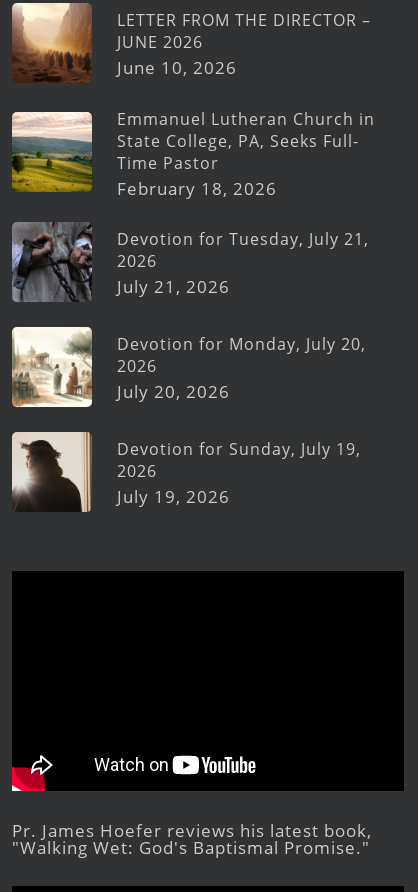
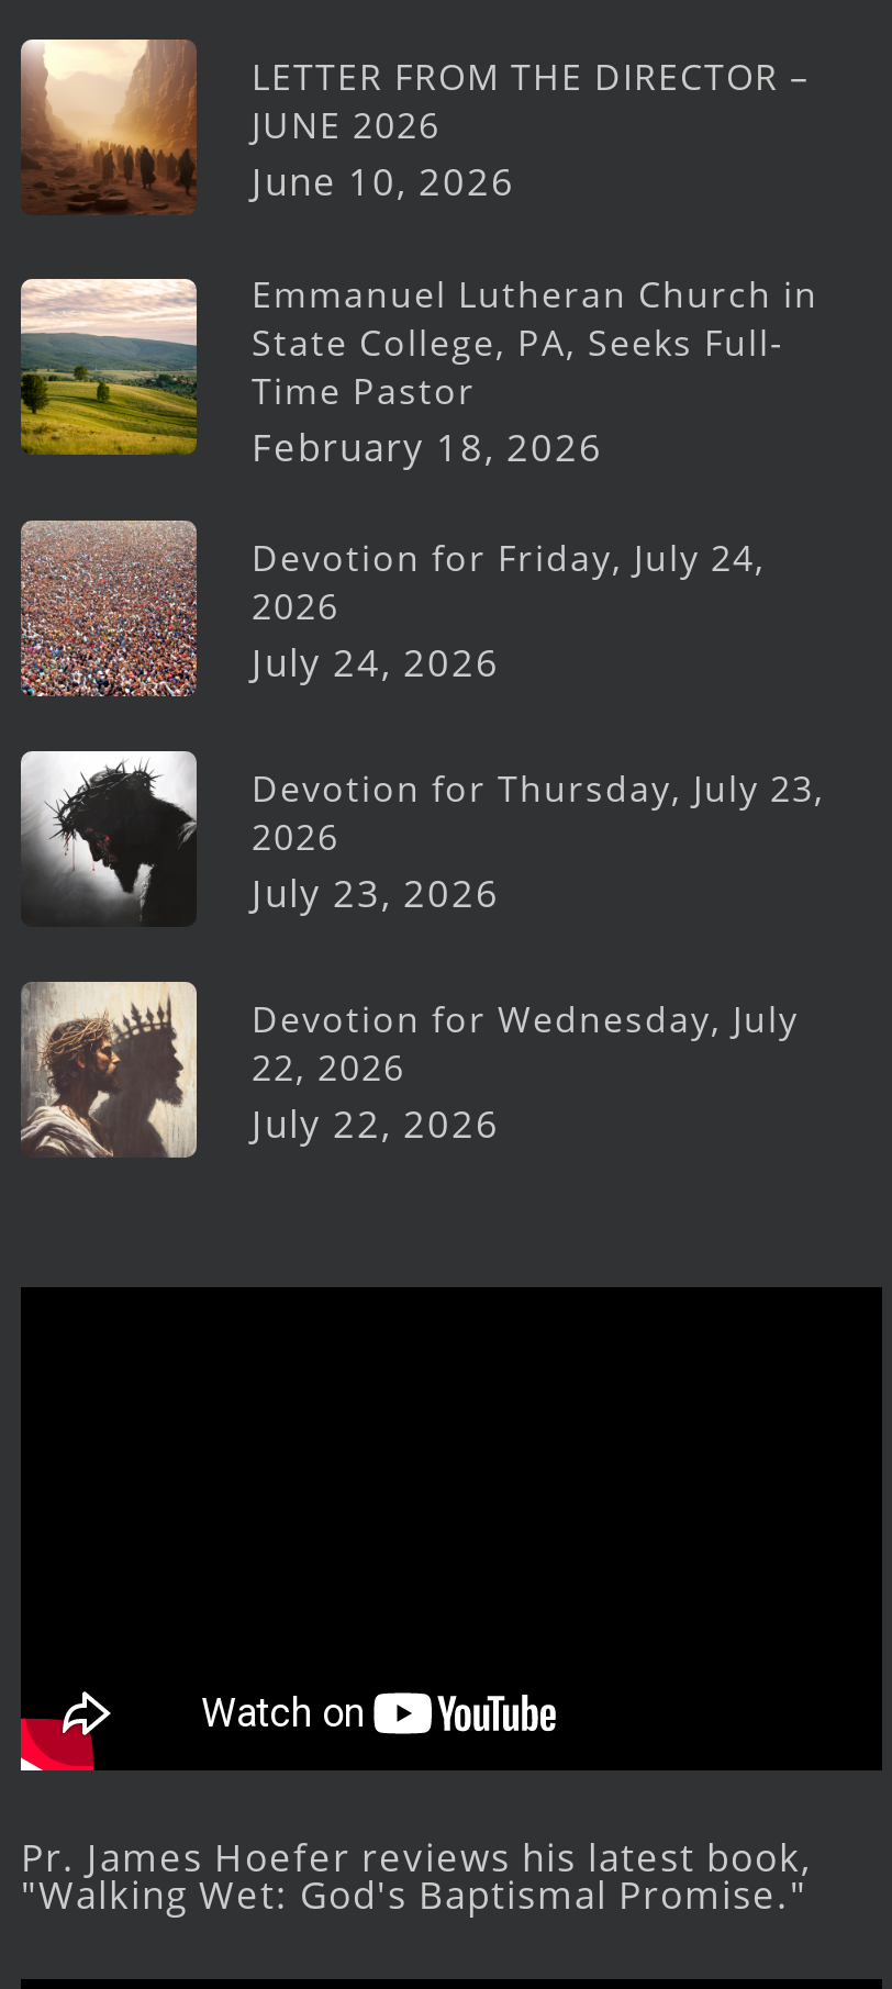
- [image]
- Devotion for Tuesday, July 21,
+ [image]
+ Devotion for Friday, July 24,

- July 21, 2026
+ July 24, 2026

- [image]
- Devotion for Monday, July 20,
+ [image]
+ Devotion for Thursday, July 23,

- July 20, 2026
+ July 23, 2026

- [image]
- Devotion for Sunday, July 19,
- 2026
- July 19, 2026
+ [image]
+ Devotion for Wednesday, July
+ 22, 2026
+ July 22, 2026
